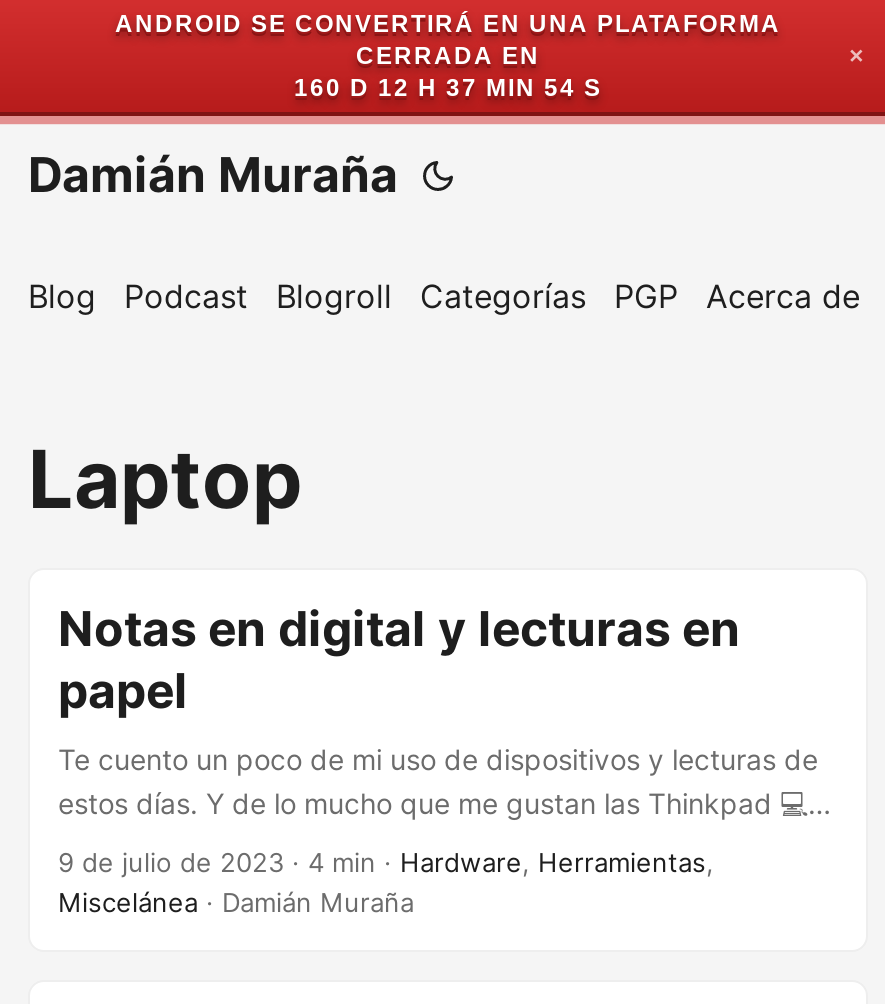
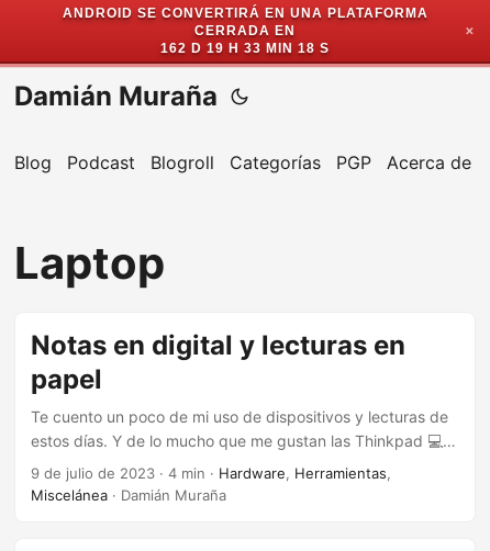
- 160 D 12 H 37 MIN 54 S
+ 162 D 19 H 33 MIN 18 S
